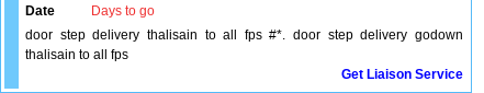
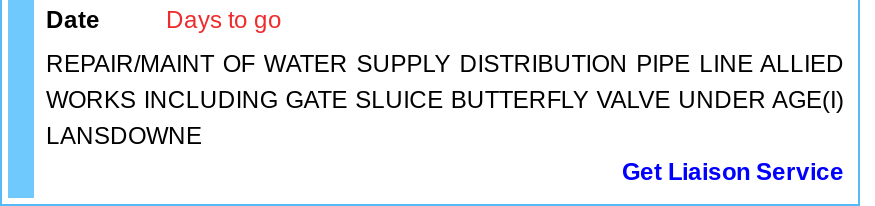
- door step delivery thalisain to all fps #*. door step delivery godown
- thalisain to all fps
+ REPAIR/MAINT OF WATER SUPPLY DISTRIBUTION PIPE LINE ALLIED
+ WORKS INCLUDING GATE SLUICE BUTTERFLY VALVE UNDER AGE(I)
+ LANSDOWNE
